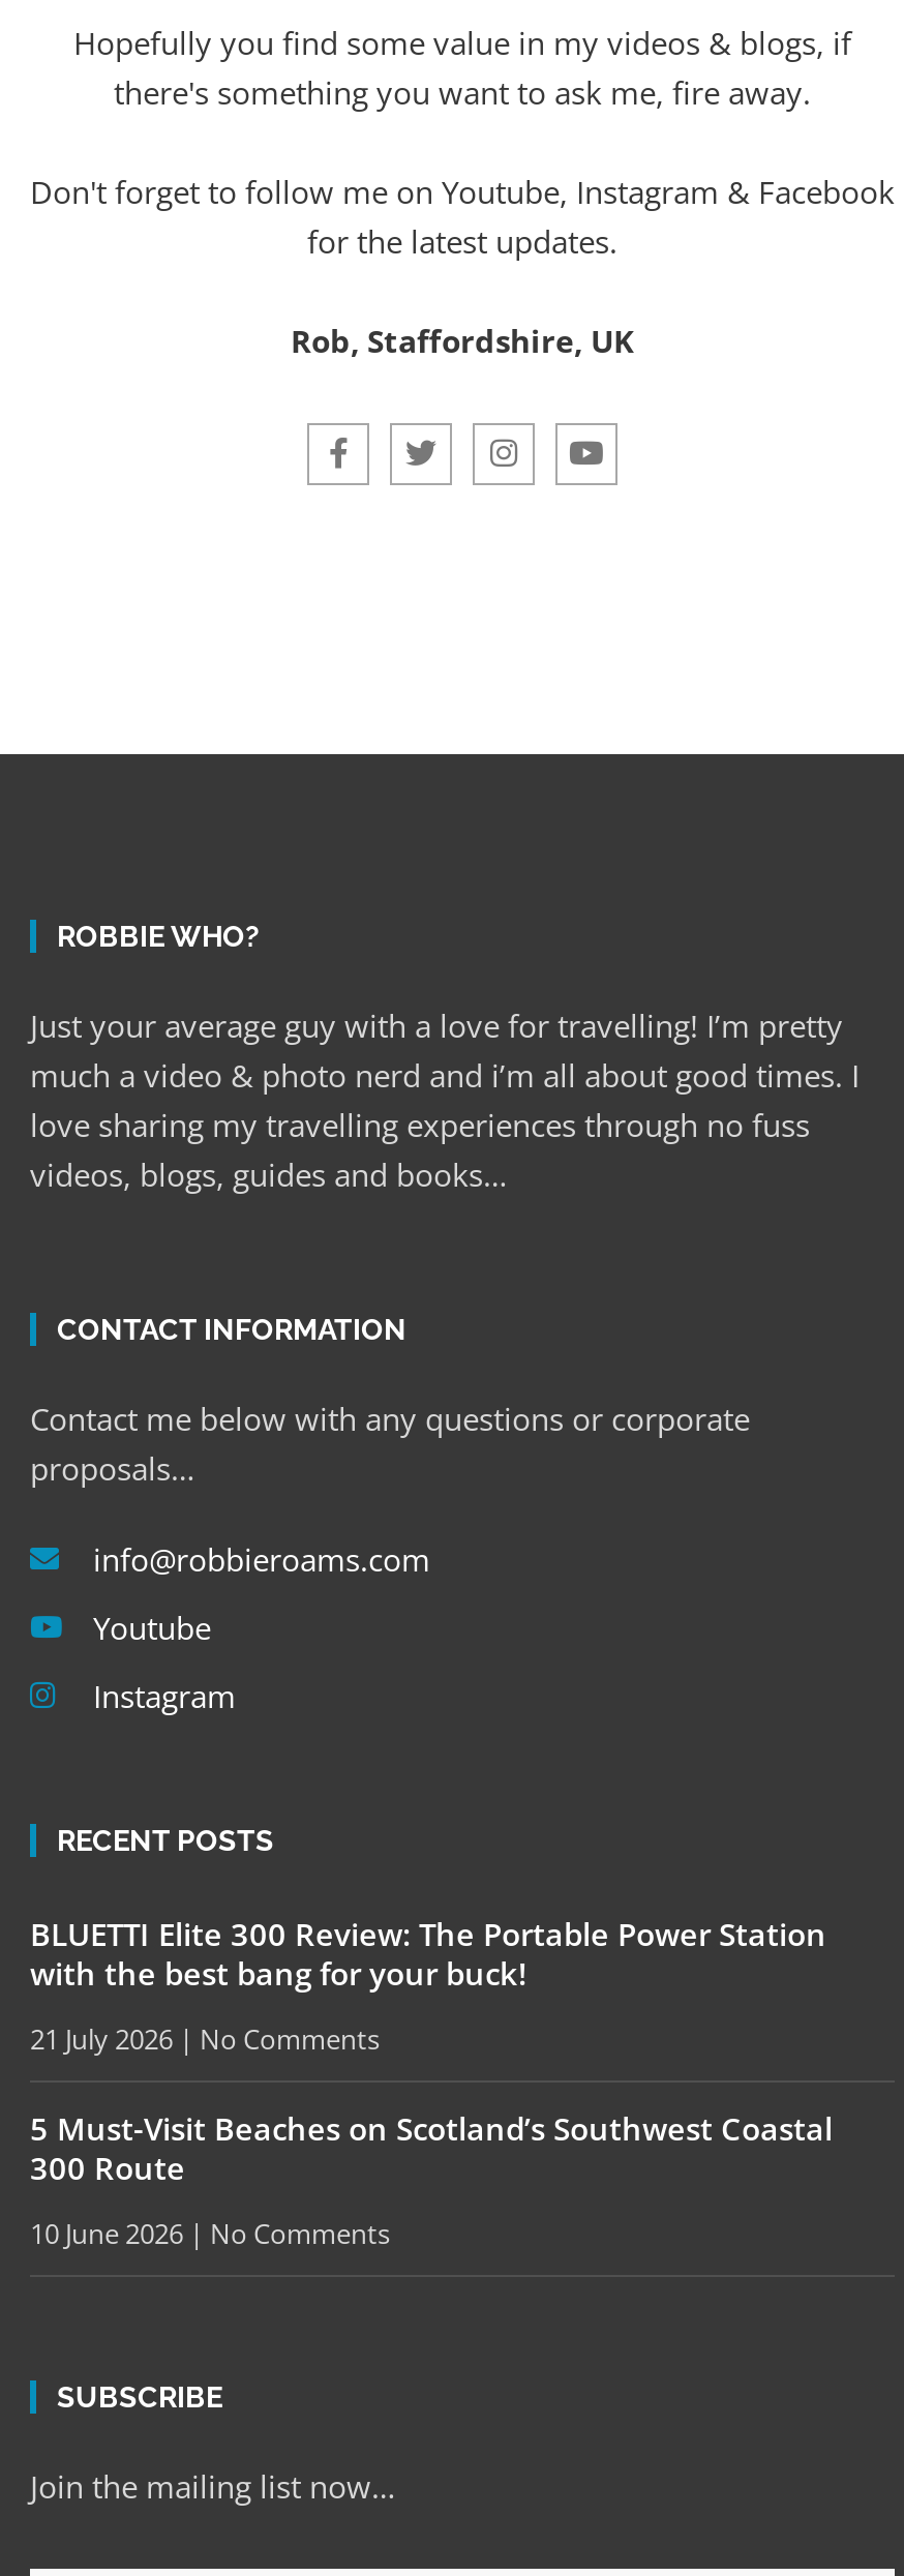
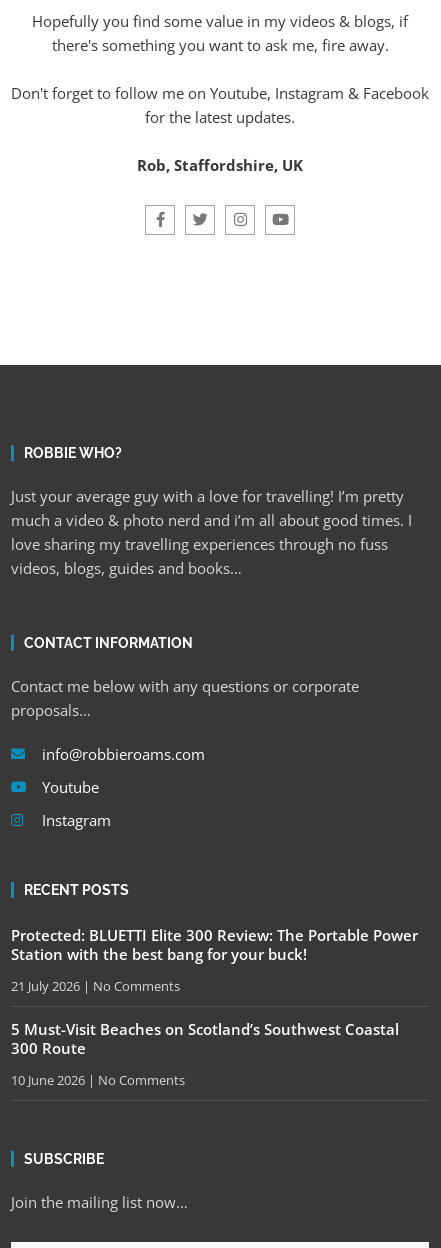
- BLUETTI Elite 300 Review: The Portable Power Station
- with the best bang for your buck!
+ Protected: BLUETTI Elite 300 Review: The Portable Power
+ Station with the best bang for your buck!
